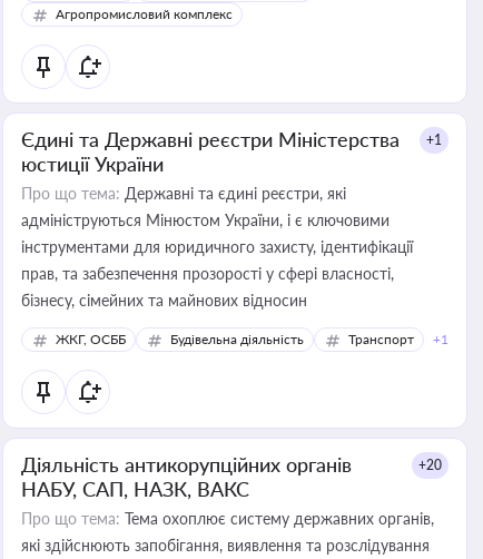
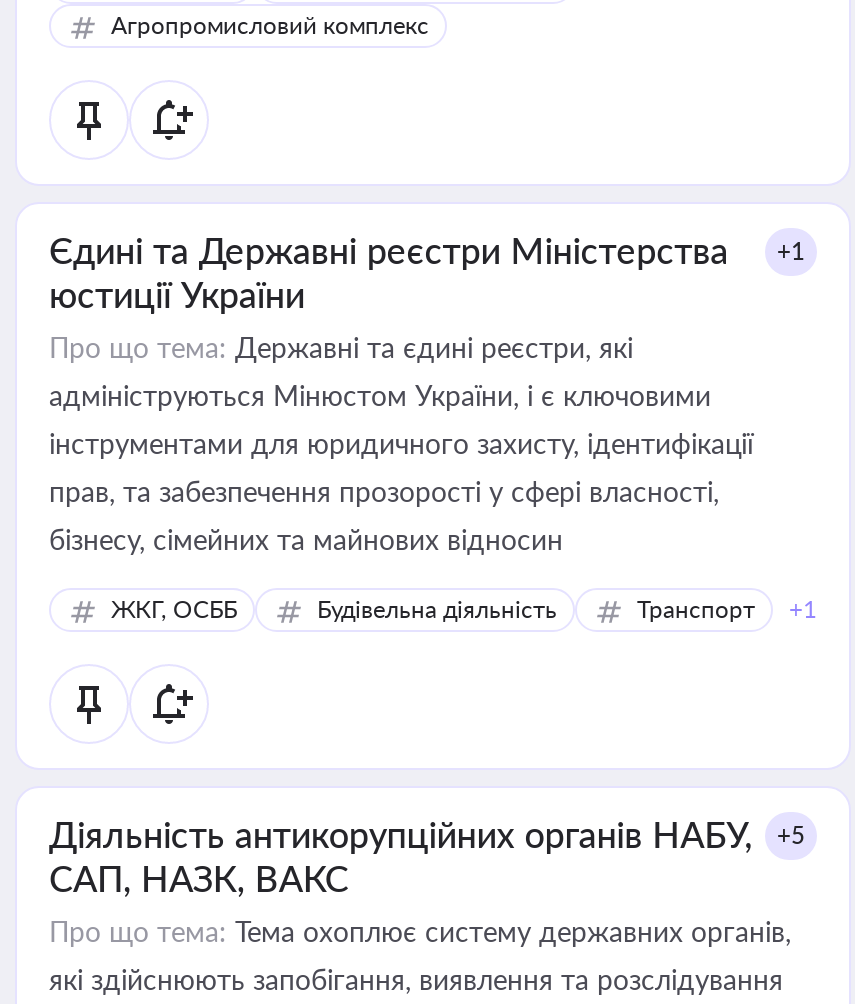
- +20
+ +5
